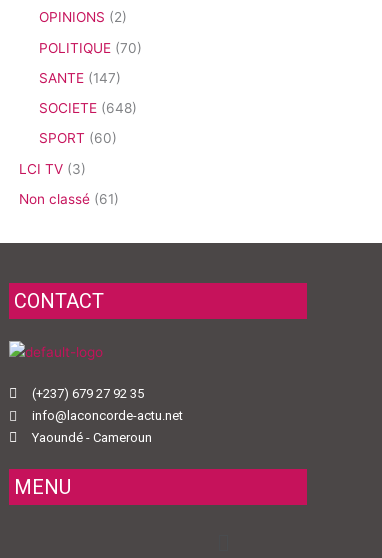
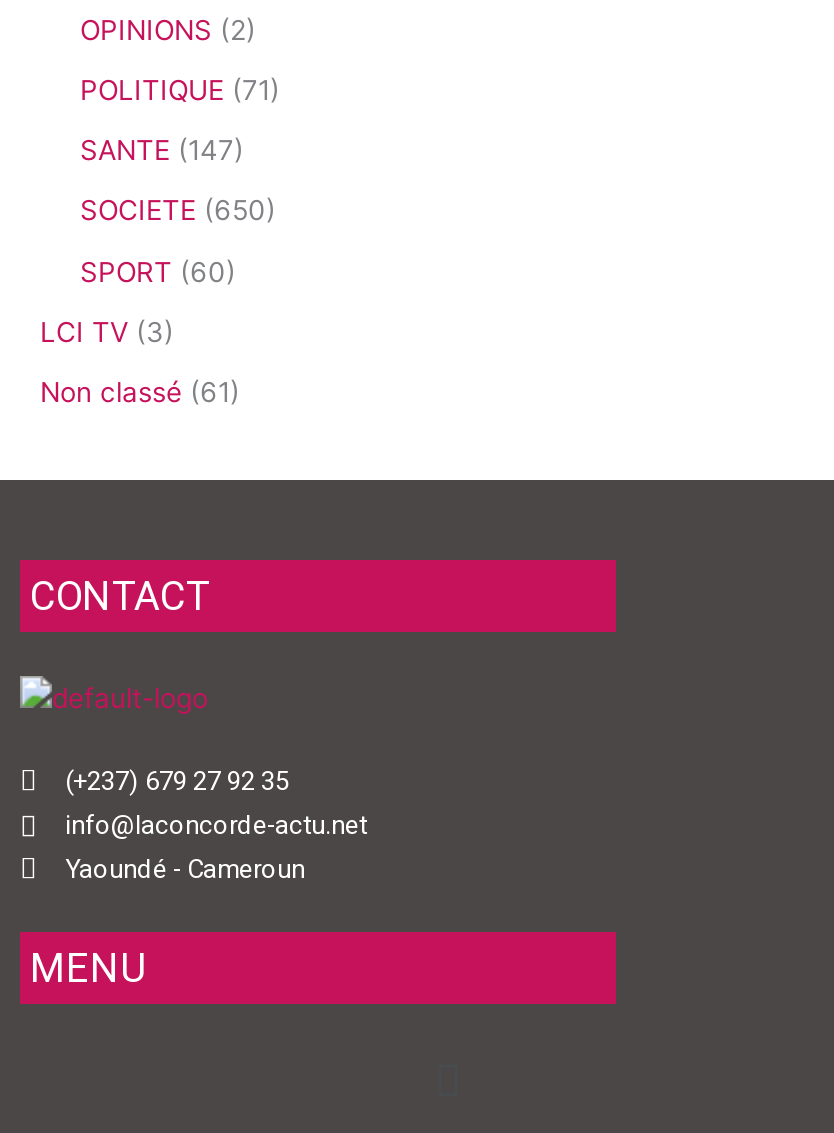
- POLITIQUE (70)
+ POLITIQUE (71)

- SOCIETE (648)
+ SOCIETE (650)
